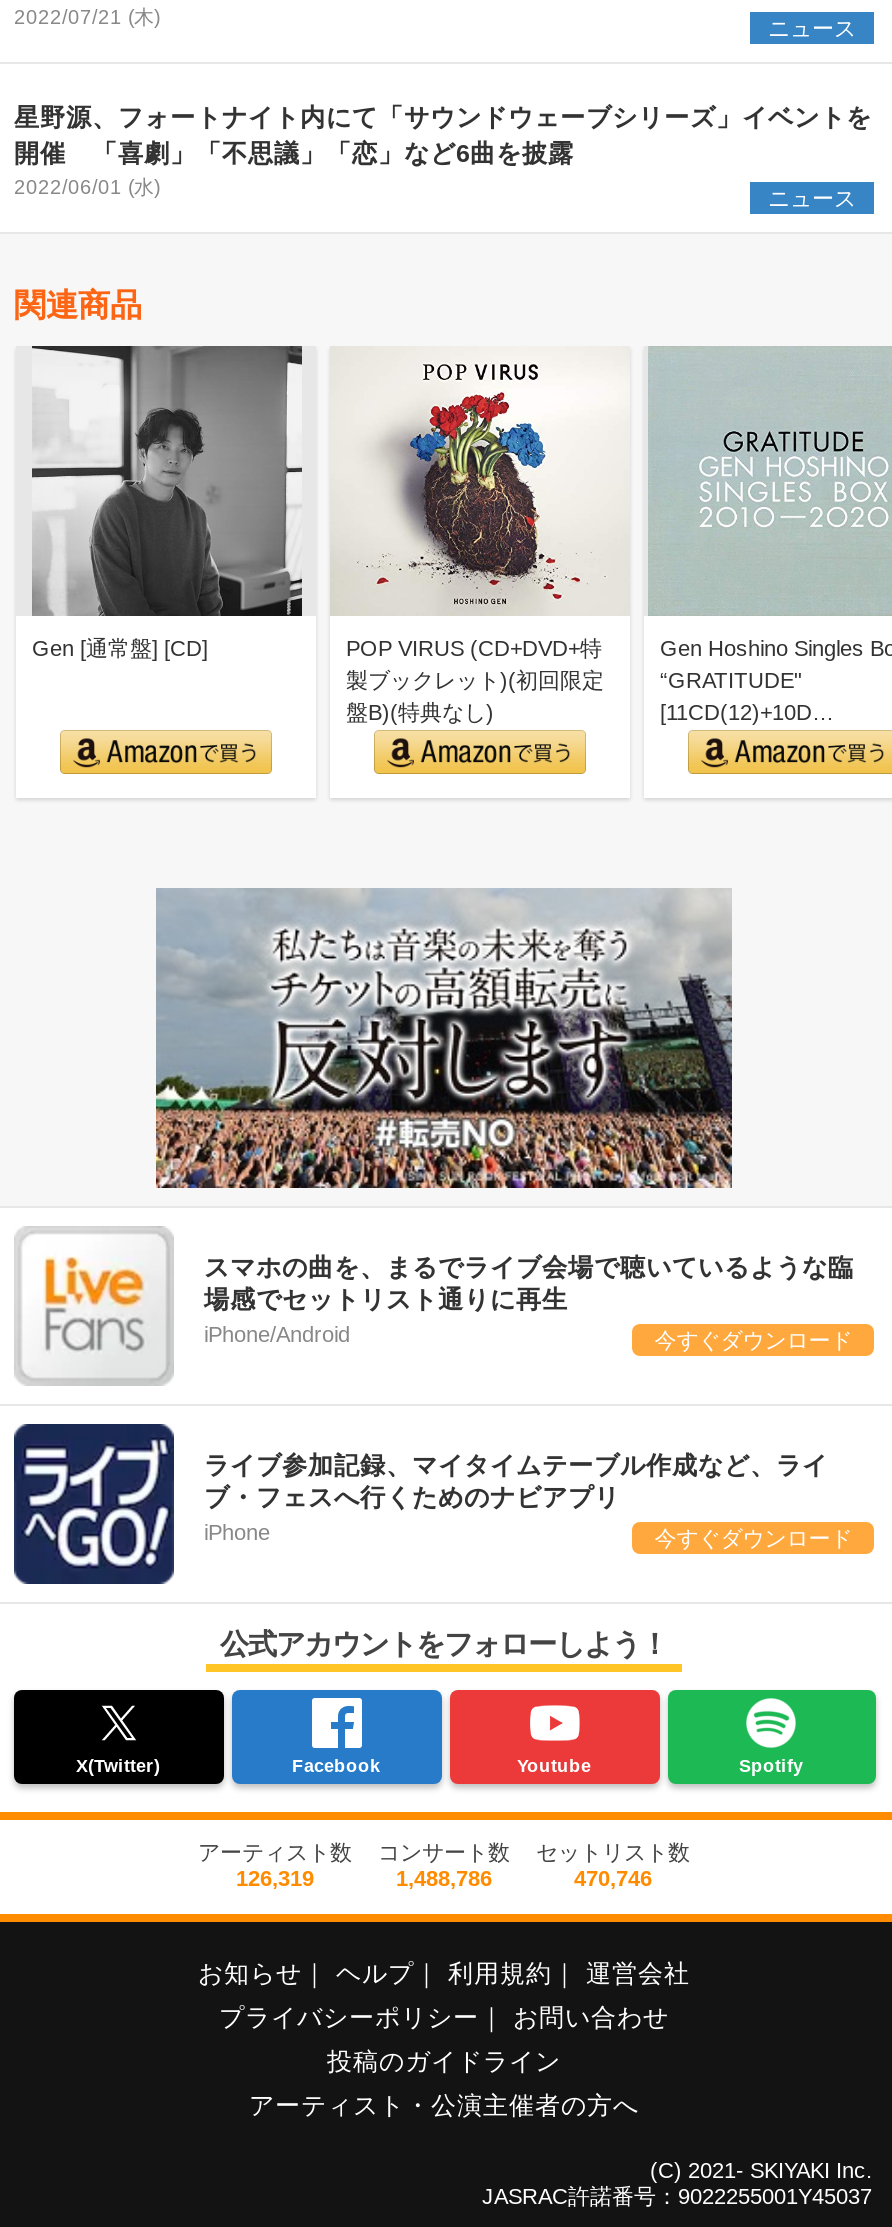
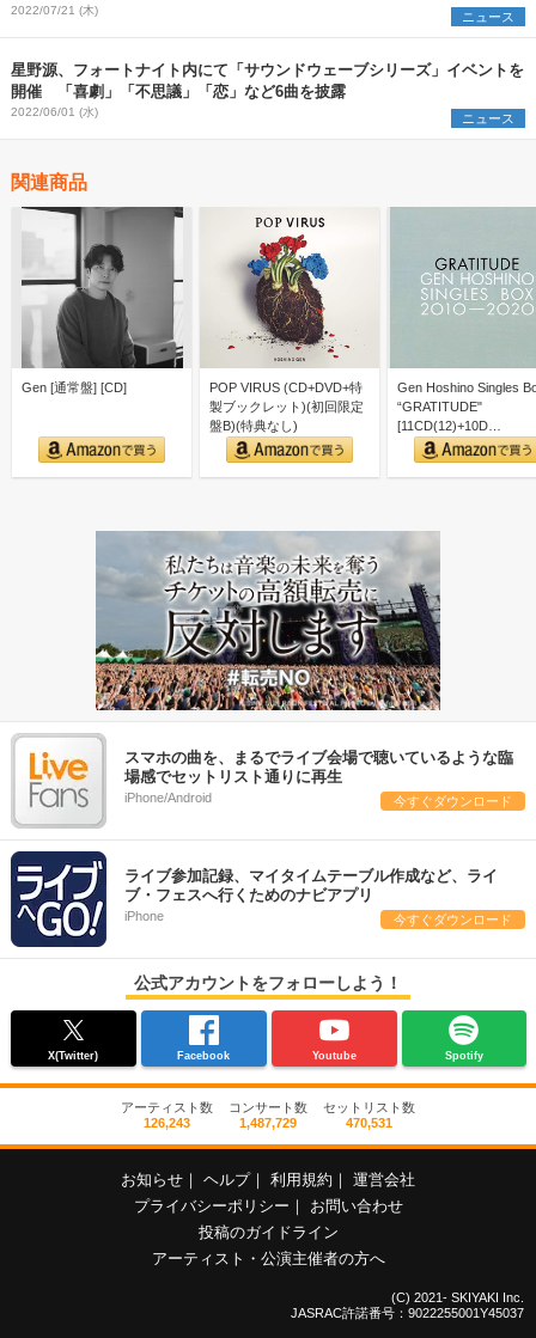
- 126,319
+ 126,243

- 1,488,786
+ 1,487,729

- 470,746
+ 470,531
